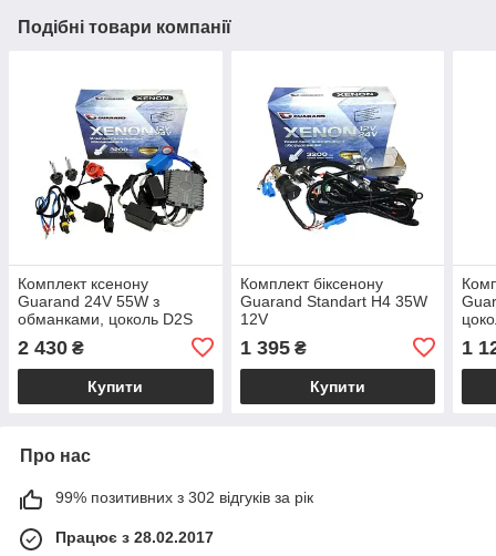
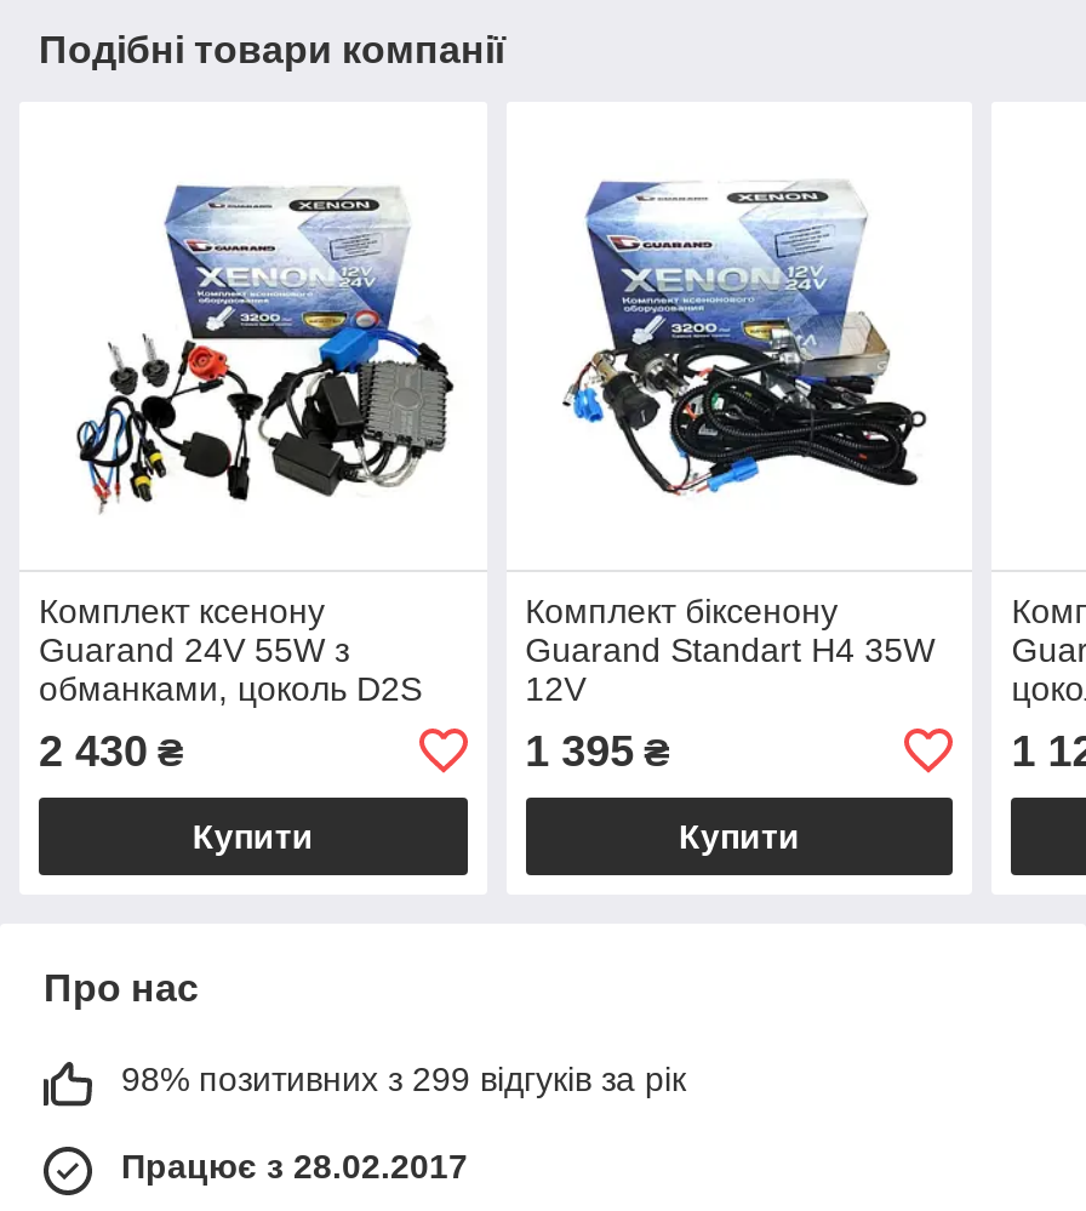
- 99% позитивних з 302 відгуків за рік
+ 98% позитивних з 299 відгуків за рік
